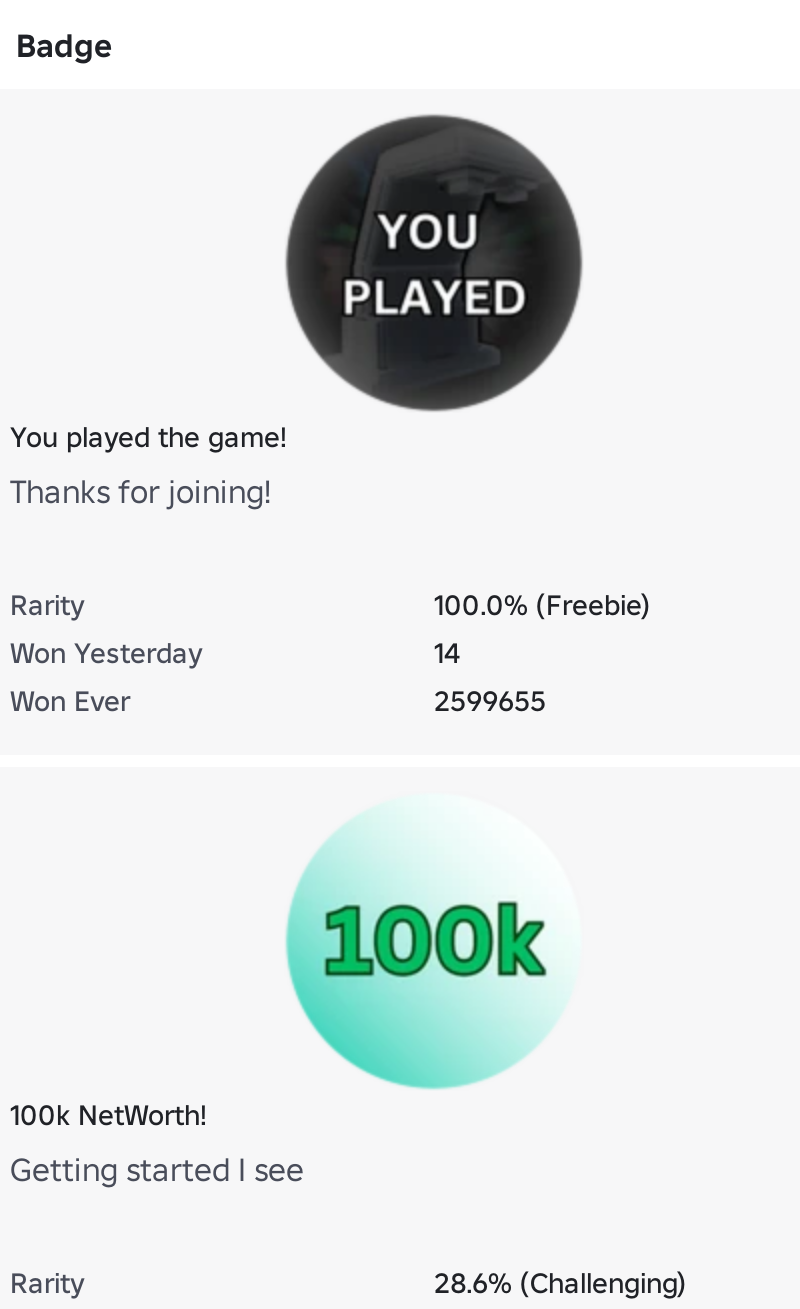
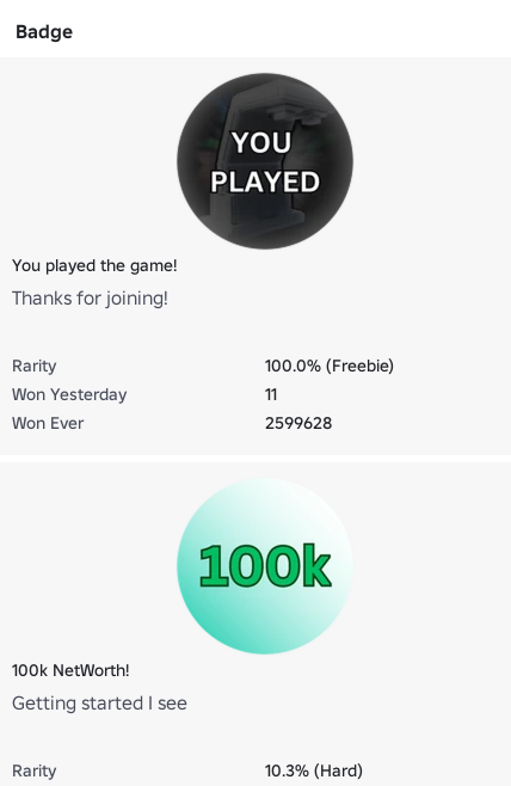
- 14
+ 11

- 2599655
+ 2599628

- 28.6% (Challenging)
+ 10.3% (Hard)
